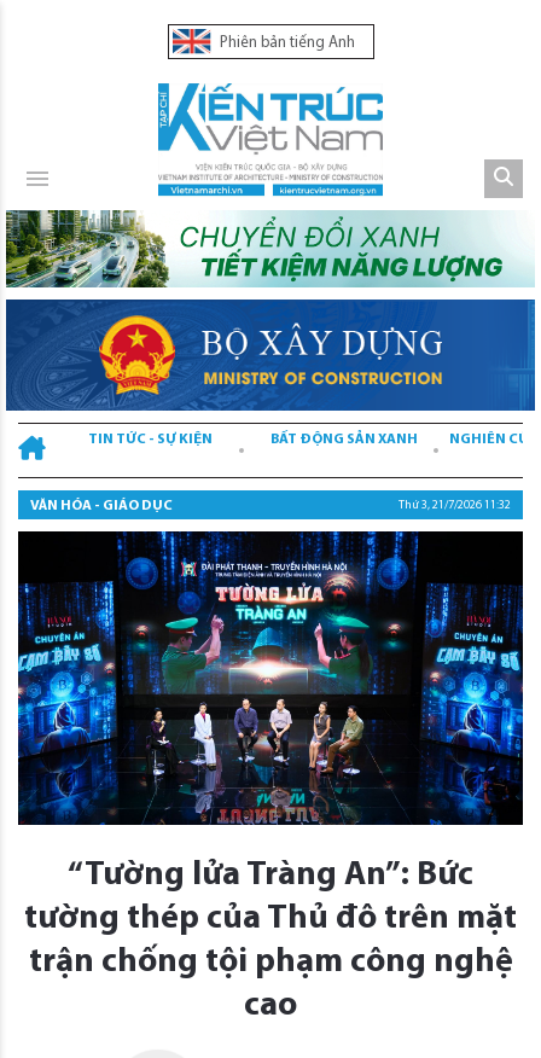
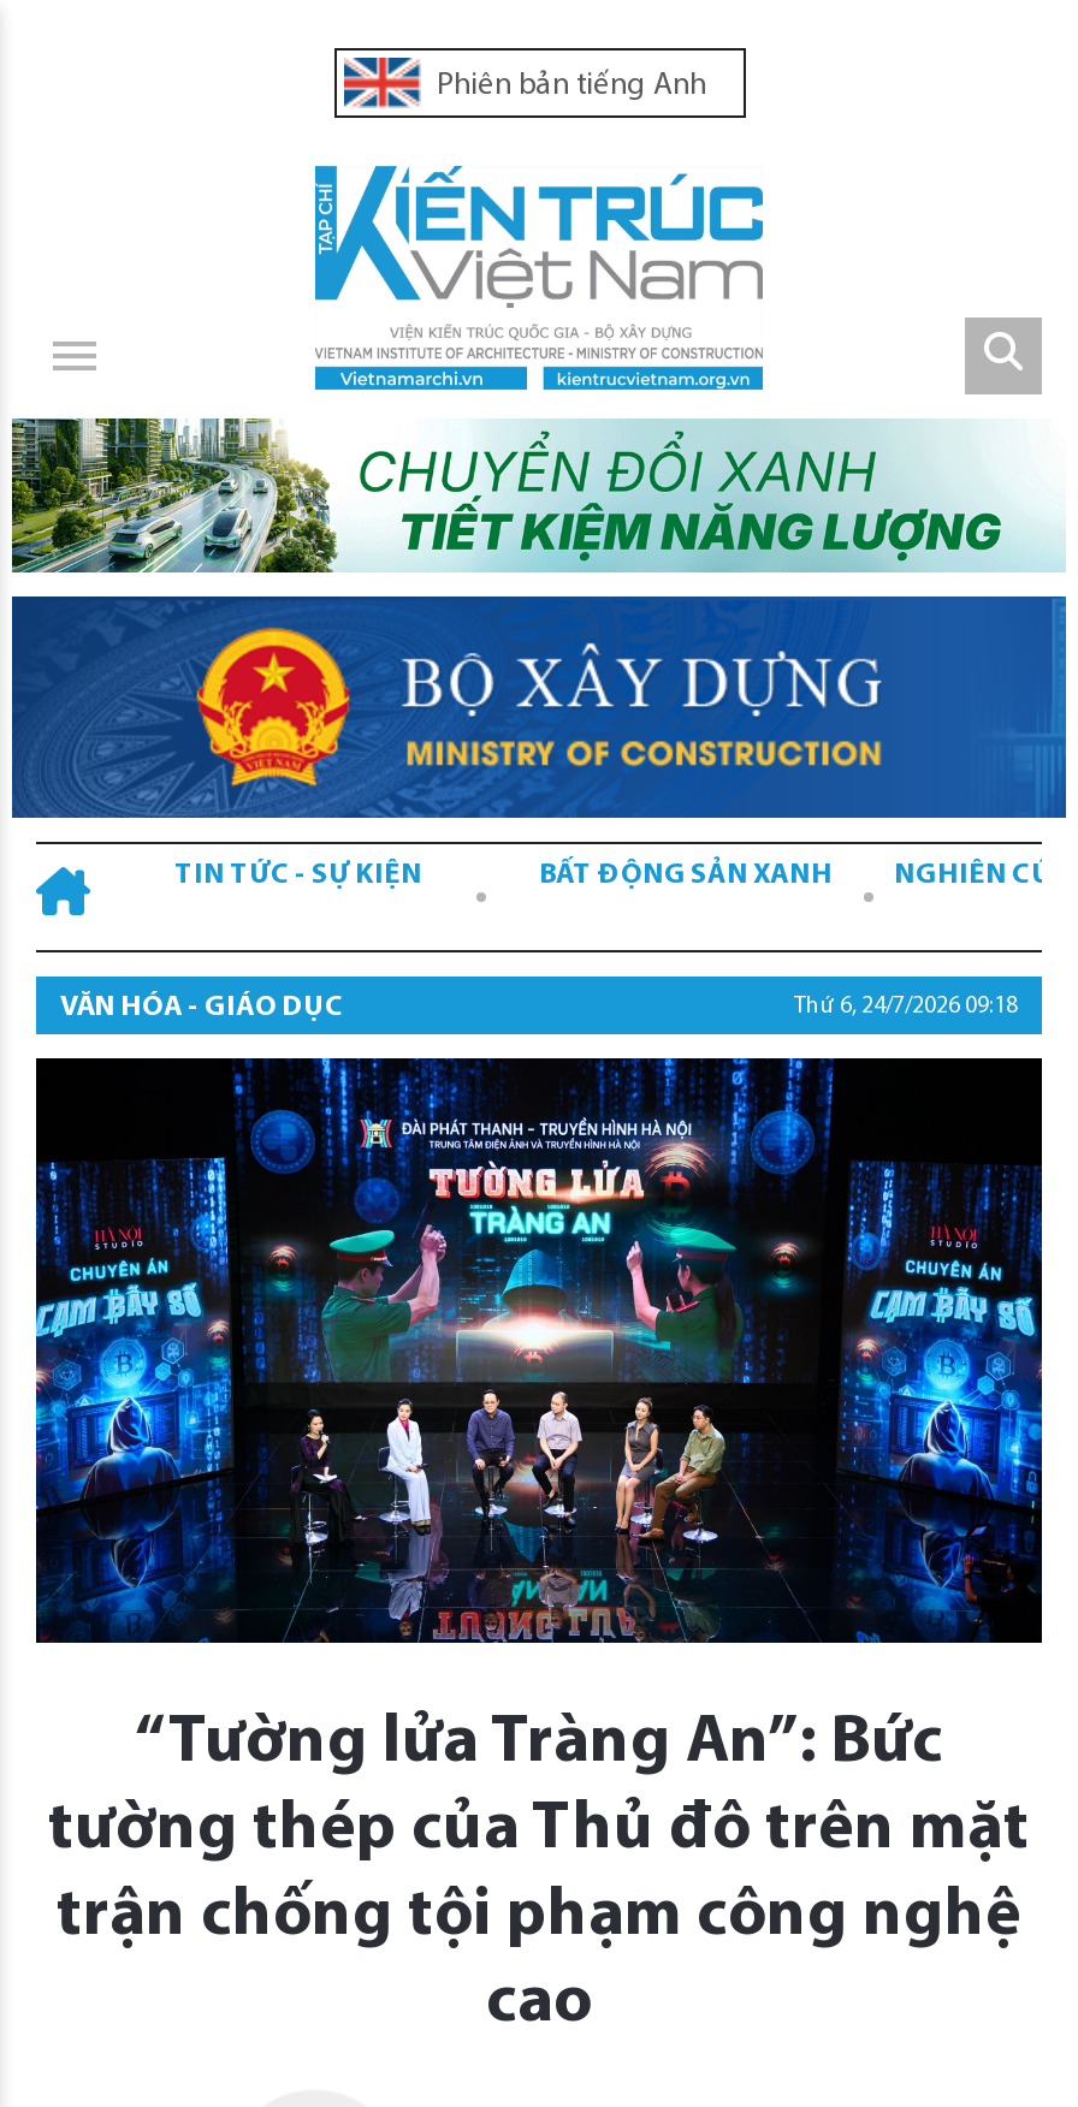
- Thứ 3, 21/7/2026 11:32
+ Thứ 6, 24/7/2026 09:18
